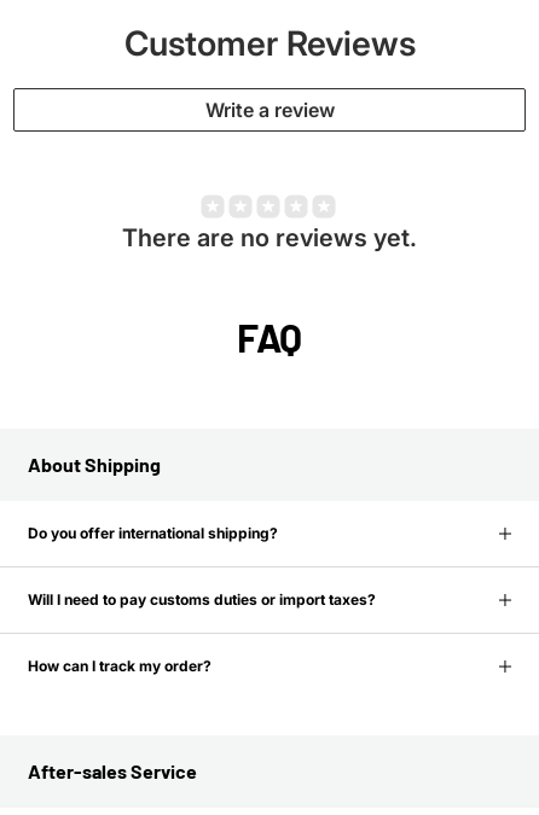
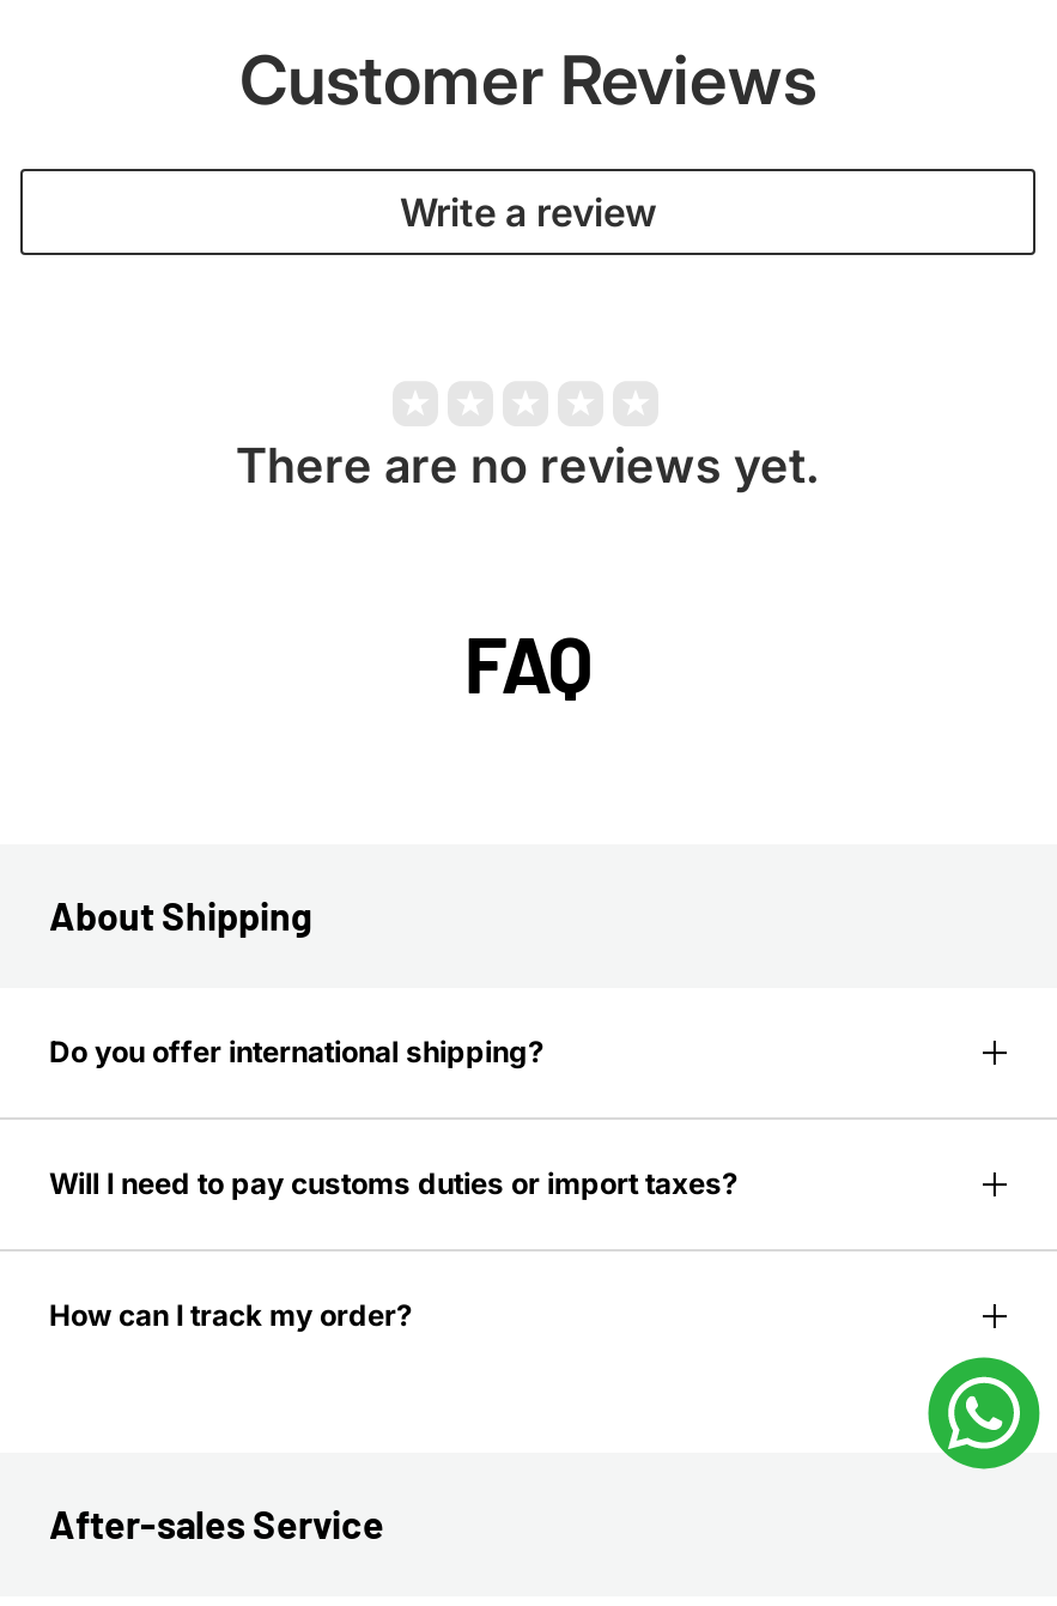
+ [image]
